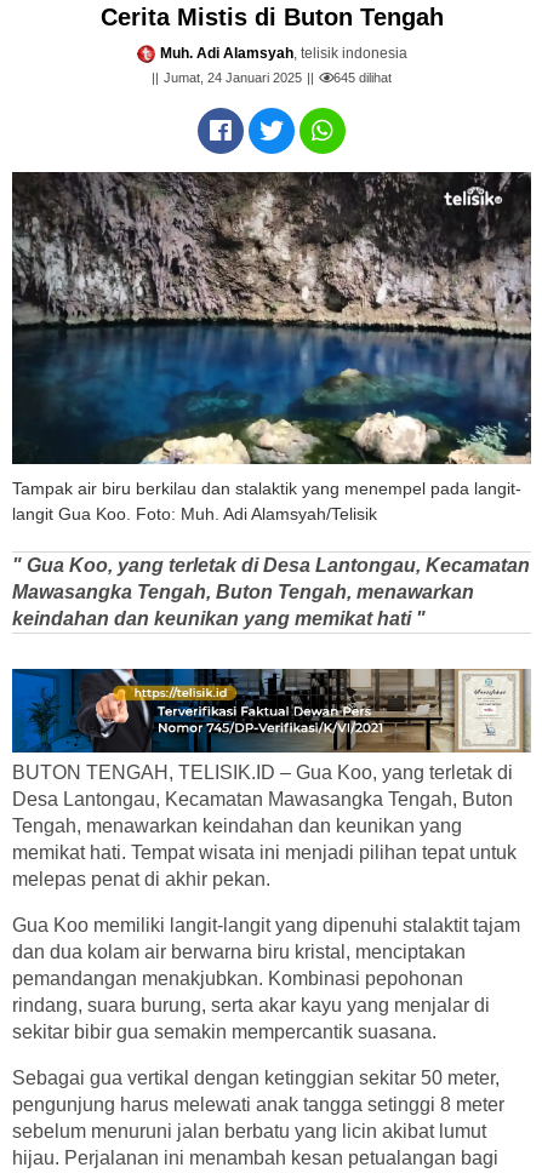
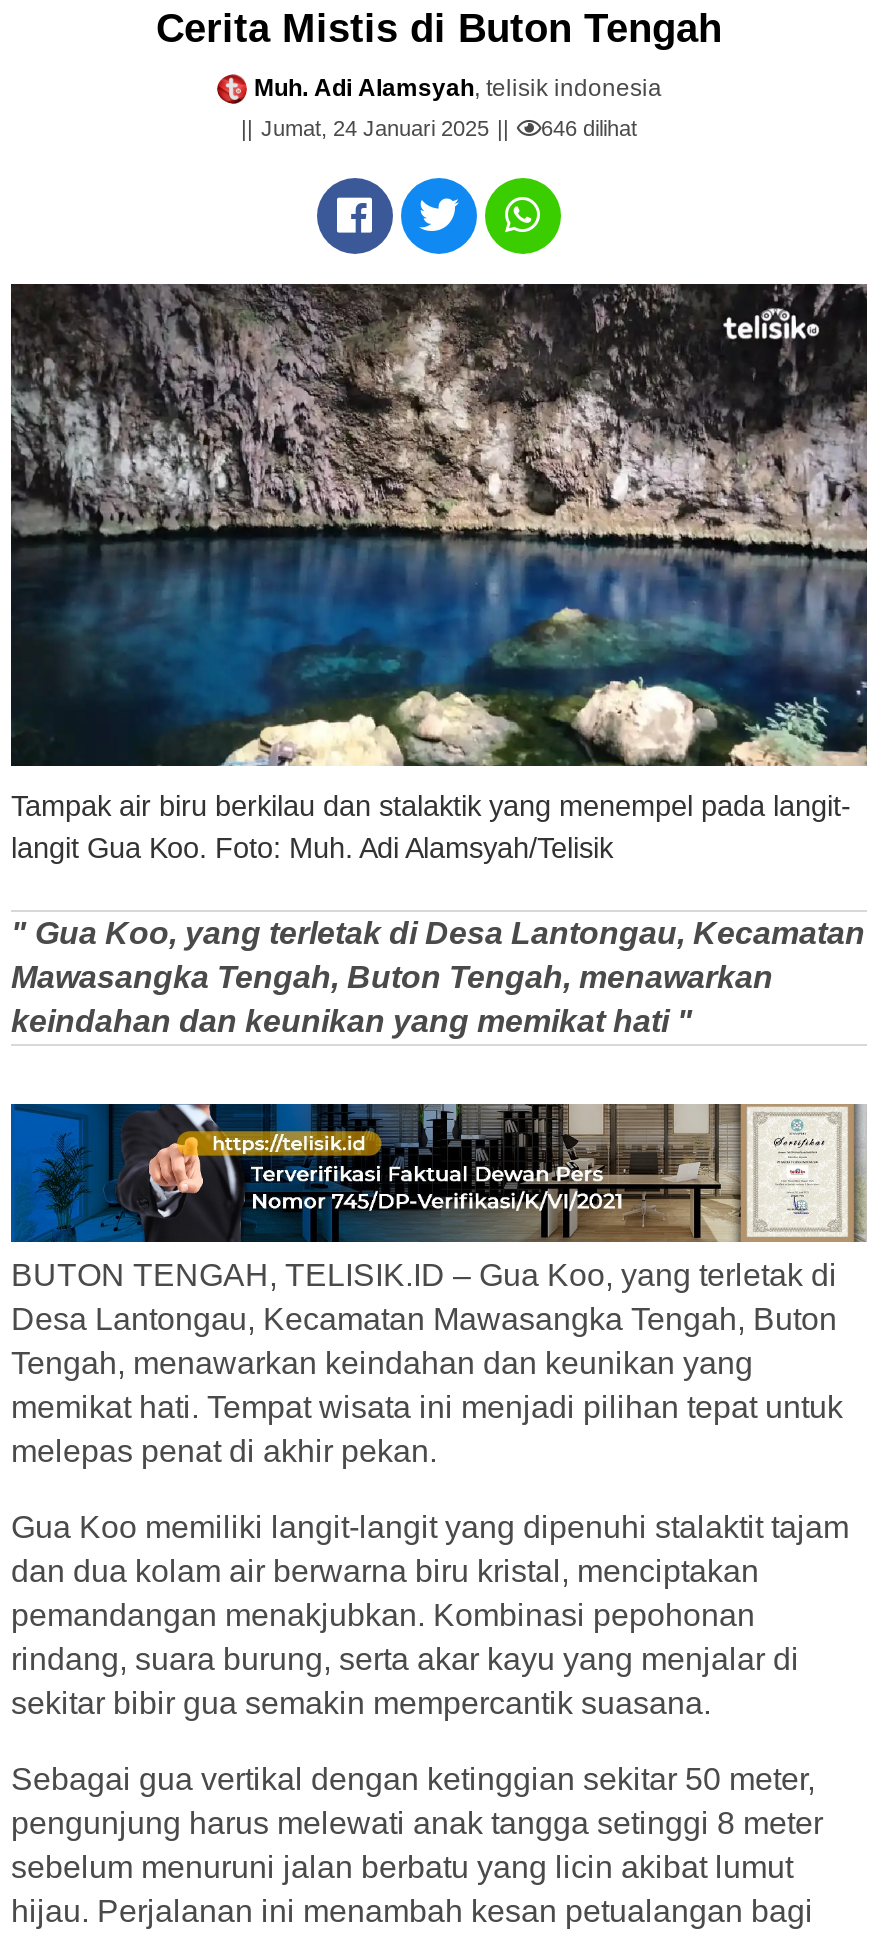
- 645 dilihat
+ 646 dilihat
